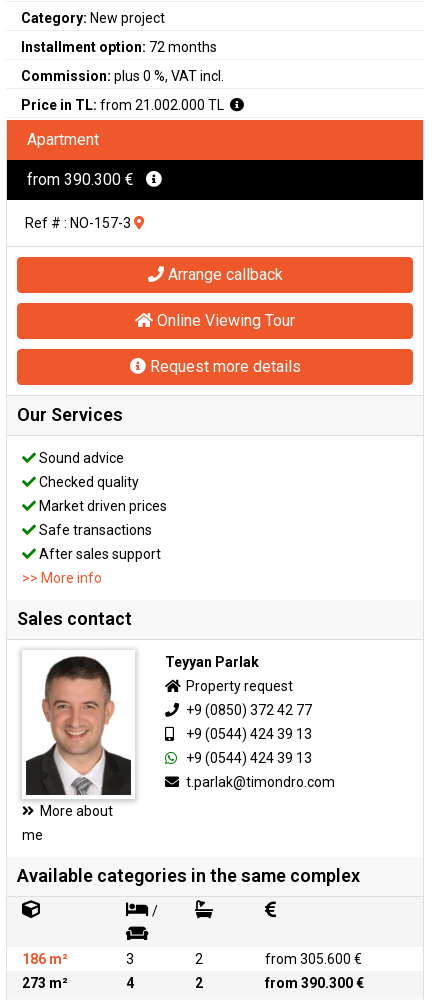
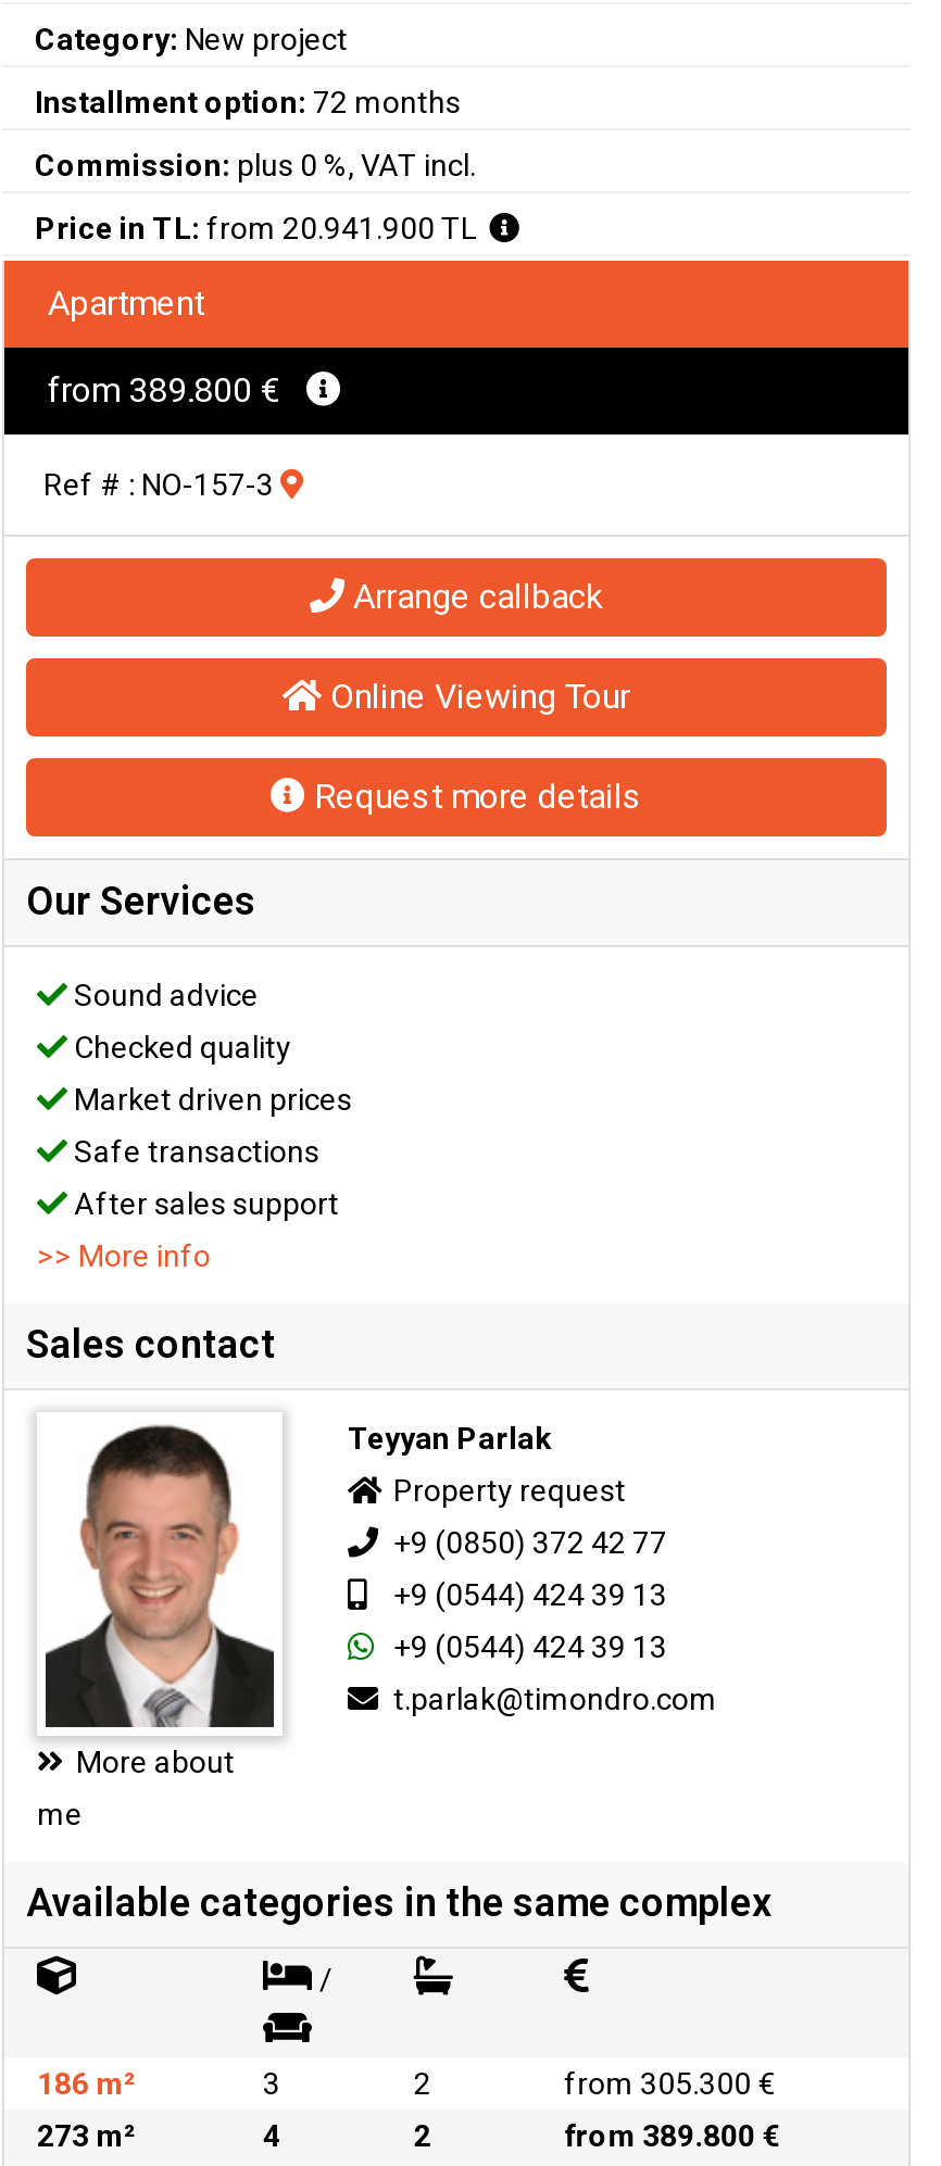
- Price in TL: from 21.002.000 TL
+ Price in TL: from 20.941.900 TL

- from 390.300 €
+ from 389.800 €

- from 305.600 €
+ from 305.300 €

- from 390.300 €
+ from 389.800 €
